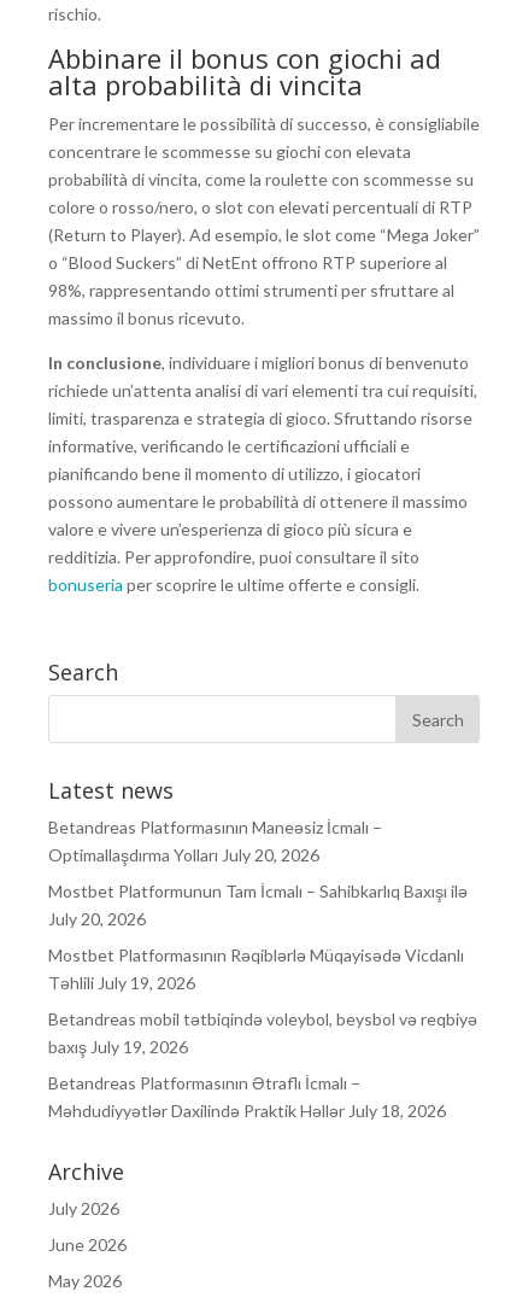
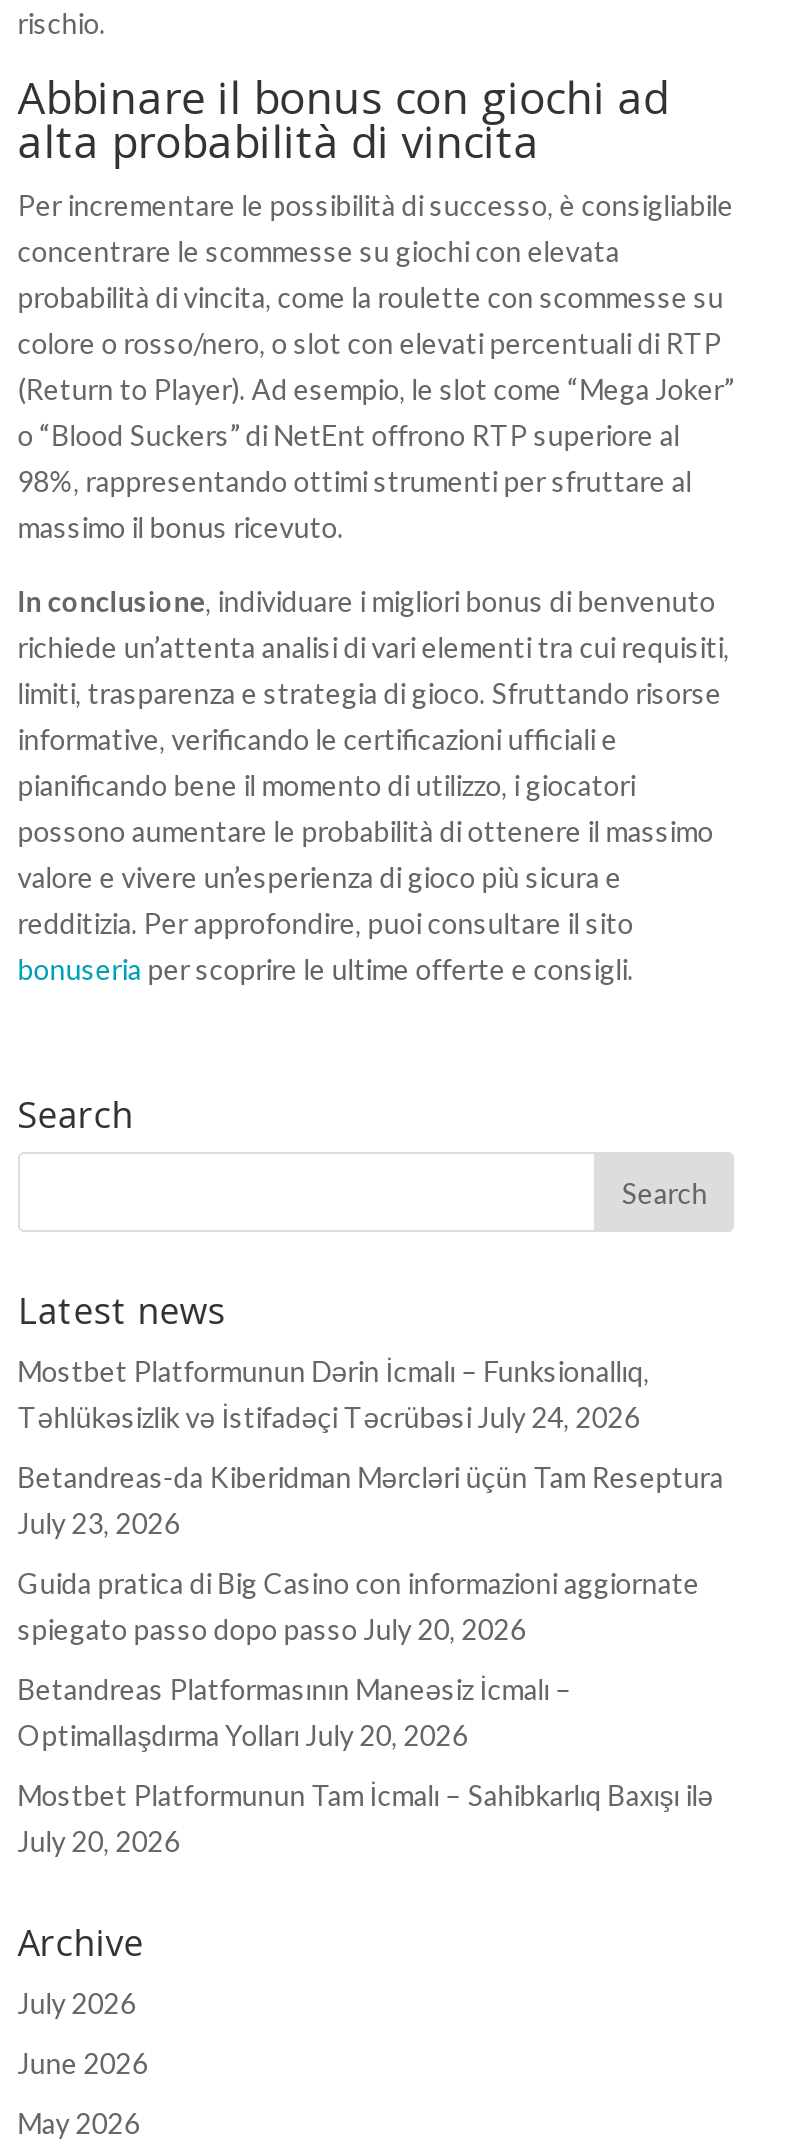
+ Mostbet Platformunun Dərin İcmalı – Funksionallıq,
+ Təhlükəsizlik və İstifadəçi Təcrübəsi July 24, 2026
+ Betandreas-da Kiberidman Mərcləri üçün Tam Reseptura
+ July 23, 2026
+ Guida pratica di Big Casino con informazioni aggiornate
+ spiegato passo dopo passo July 20, 2026

moved down: Betandreas Platformasının Maneəsiz İcmalı – | Optimallaşdırma Yolları July 20, 2026 | Mostbet Platformunun Tam İcmalı – Sahibkarlıq Baxışı ilə | July 20, 2026

- Mostbet Platformasının Rəqiblərlə Müqayisədə Vicdanlı
- Təhlili July 19, 2026
- Betandreas mobil tətbiqində voleybol, beysbol və reqbiyə
- baxış July 19, 2026
- Betandreas Platformasının Ətraflı İcmalı –
- Məhdudiyyətlər Daxilində Praktik Həllər July 18, 2026
